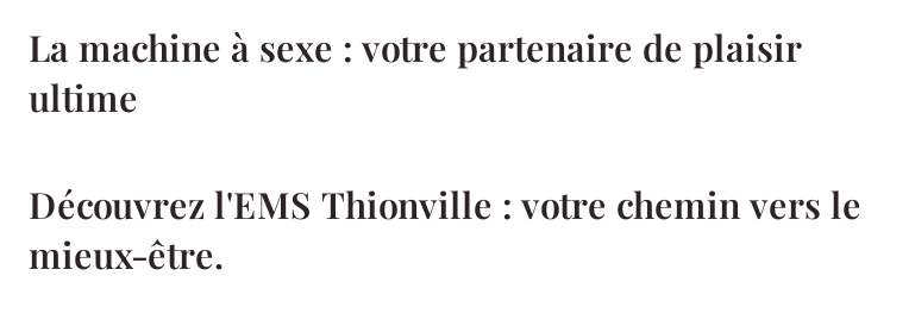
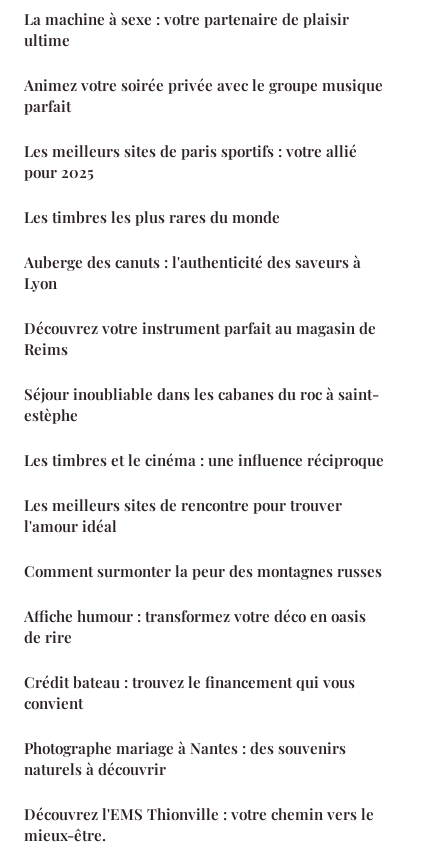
+ Animez votre soirée privée avec le groupe musique
+ parfait
+ Les meilleurs sites de paris sportifs : votre allié
+ pour 2025
+ Les timbres les plus rares du monde
+ Auberge des canuts : l'authenticité des saveurs à
+ Lyon
+ Découvrez votre instrument parfait au magasin de
+ Reims
+ Séjour inoubliable dans les cabanes du roc à saint-
+ estèphe
+ Les timbres et le cinéma : une influence réciproque
+ Les meilleurs sites de rencontre pour trouver
+ l'amour idéal
+ Comment surmonter la peur des montagnes russes
+ Affiche humour : transformez votre déco en oasis
+ de rire
+ Crédit bateau : trouvez le financement qui vous
+ convient
+ Photographe mariage à Nantes : des souvenirs
+ naturels à découvrir
